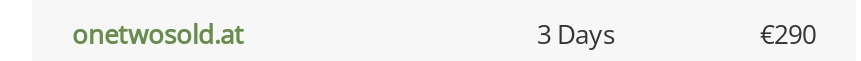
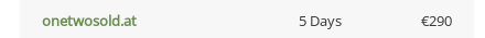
- 3 Days
+ 5 Days
